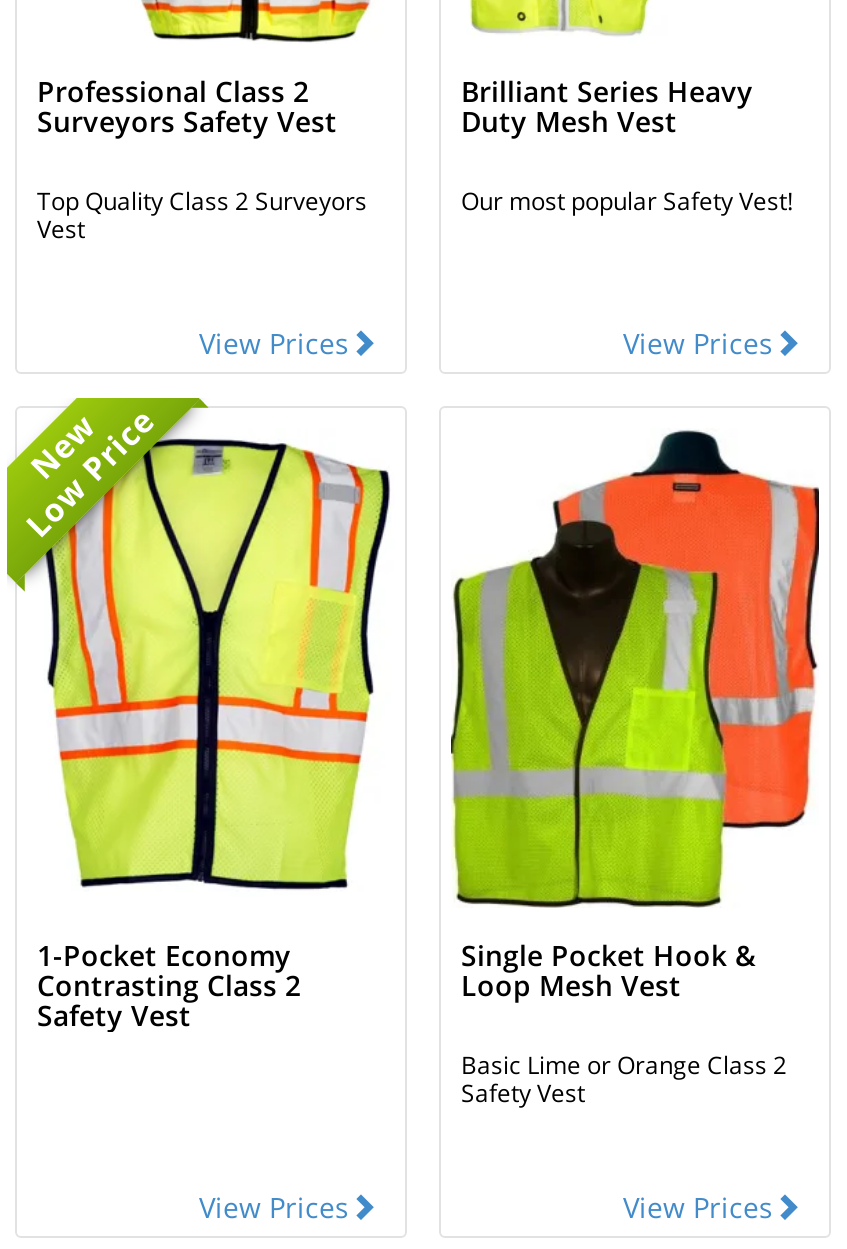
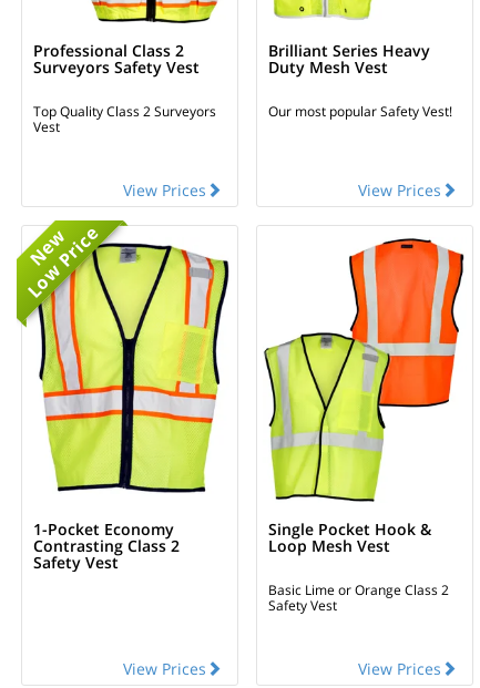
- [image]
+ [image]
